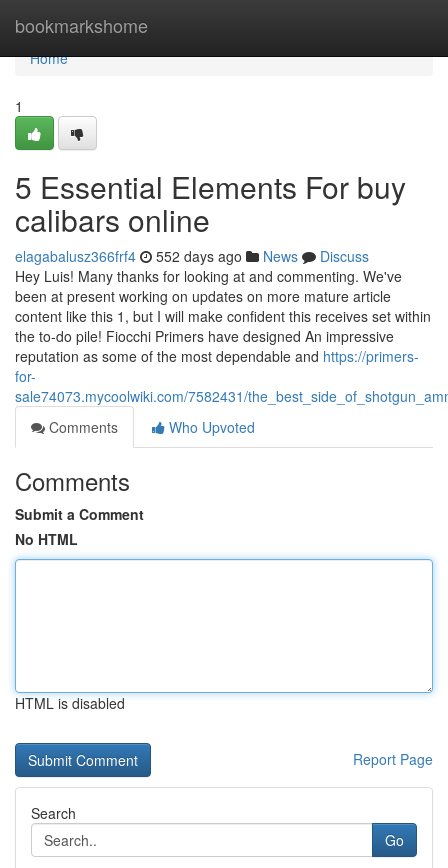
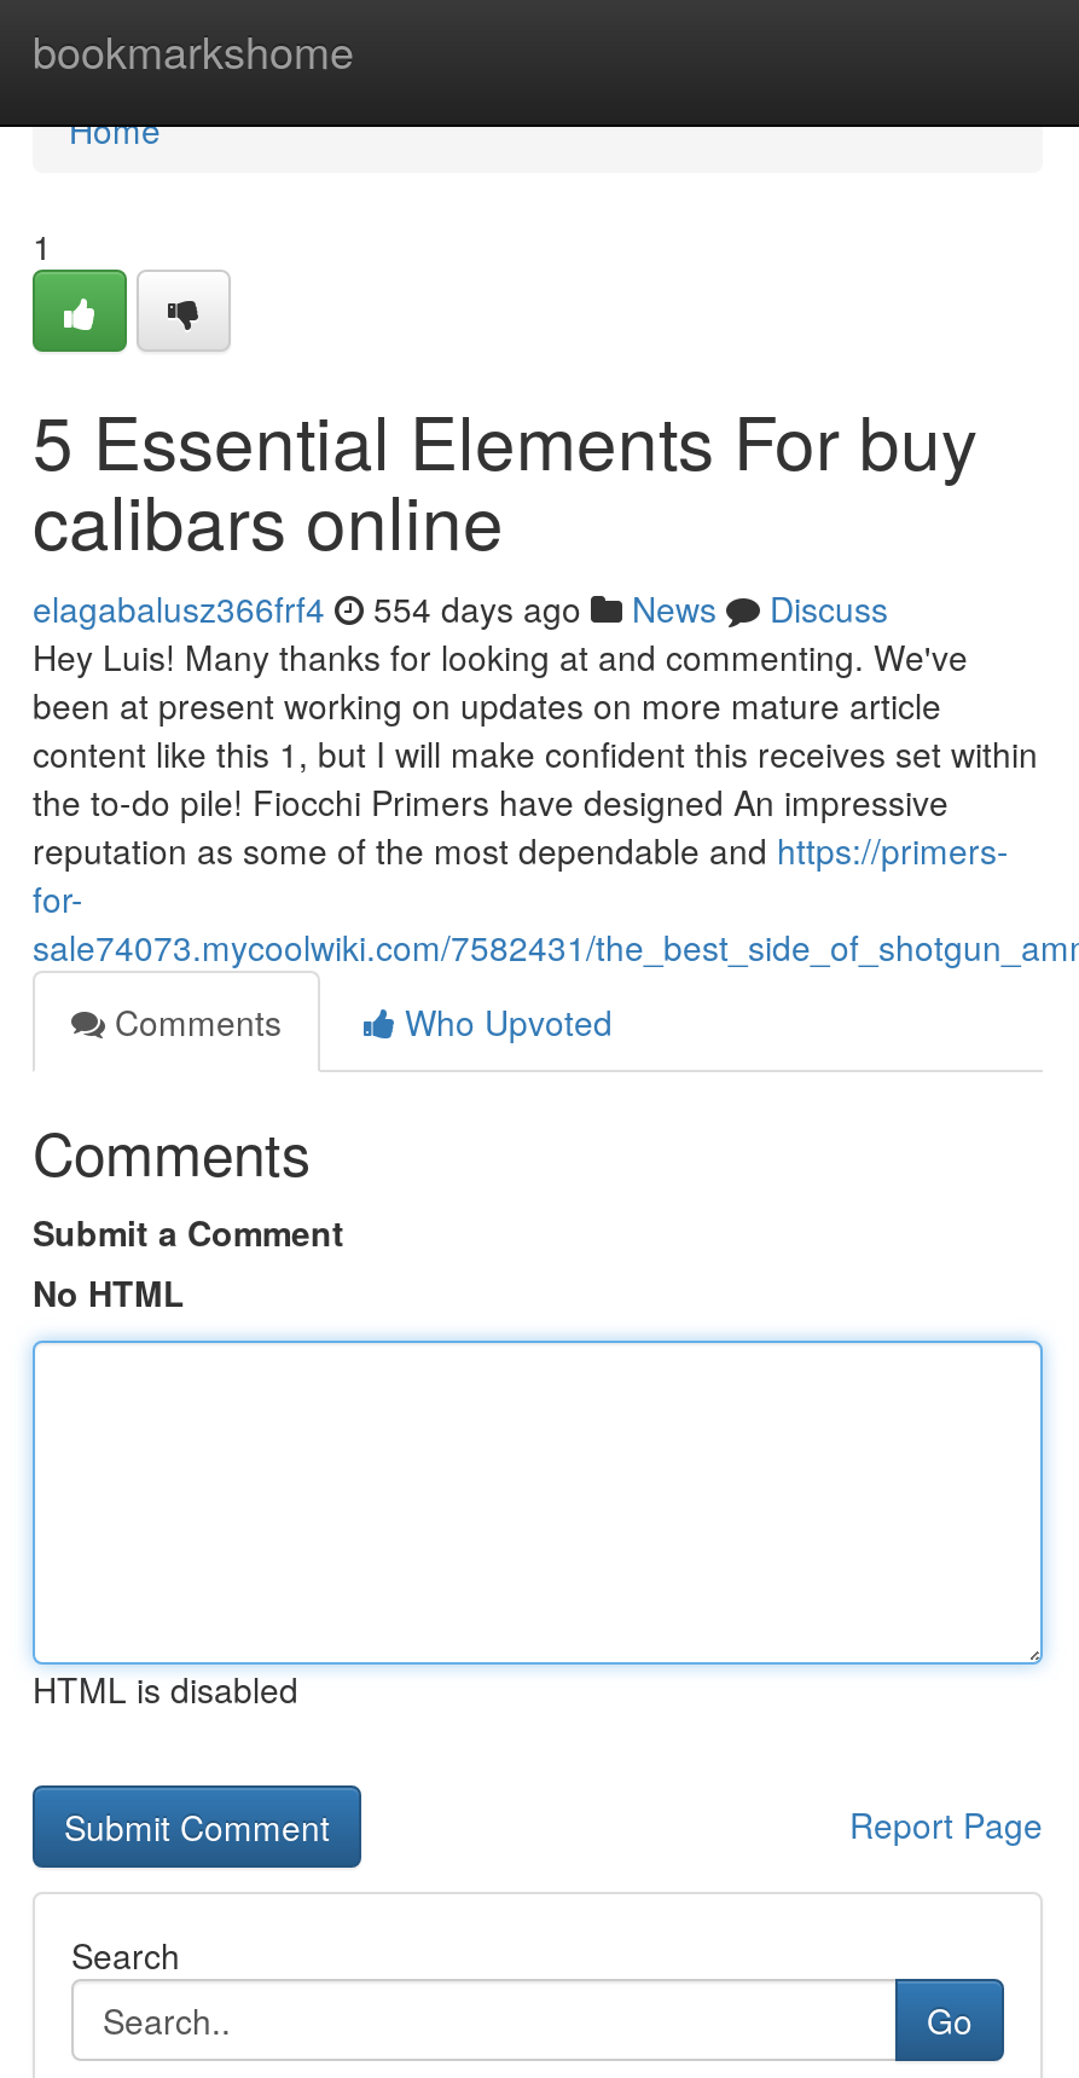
- elagabalusz366frf4 552 days ago News Discuss
+ elagabalusz366frf4 554 days ago News Discuss
